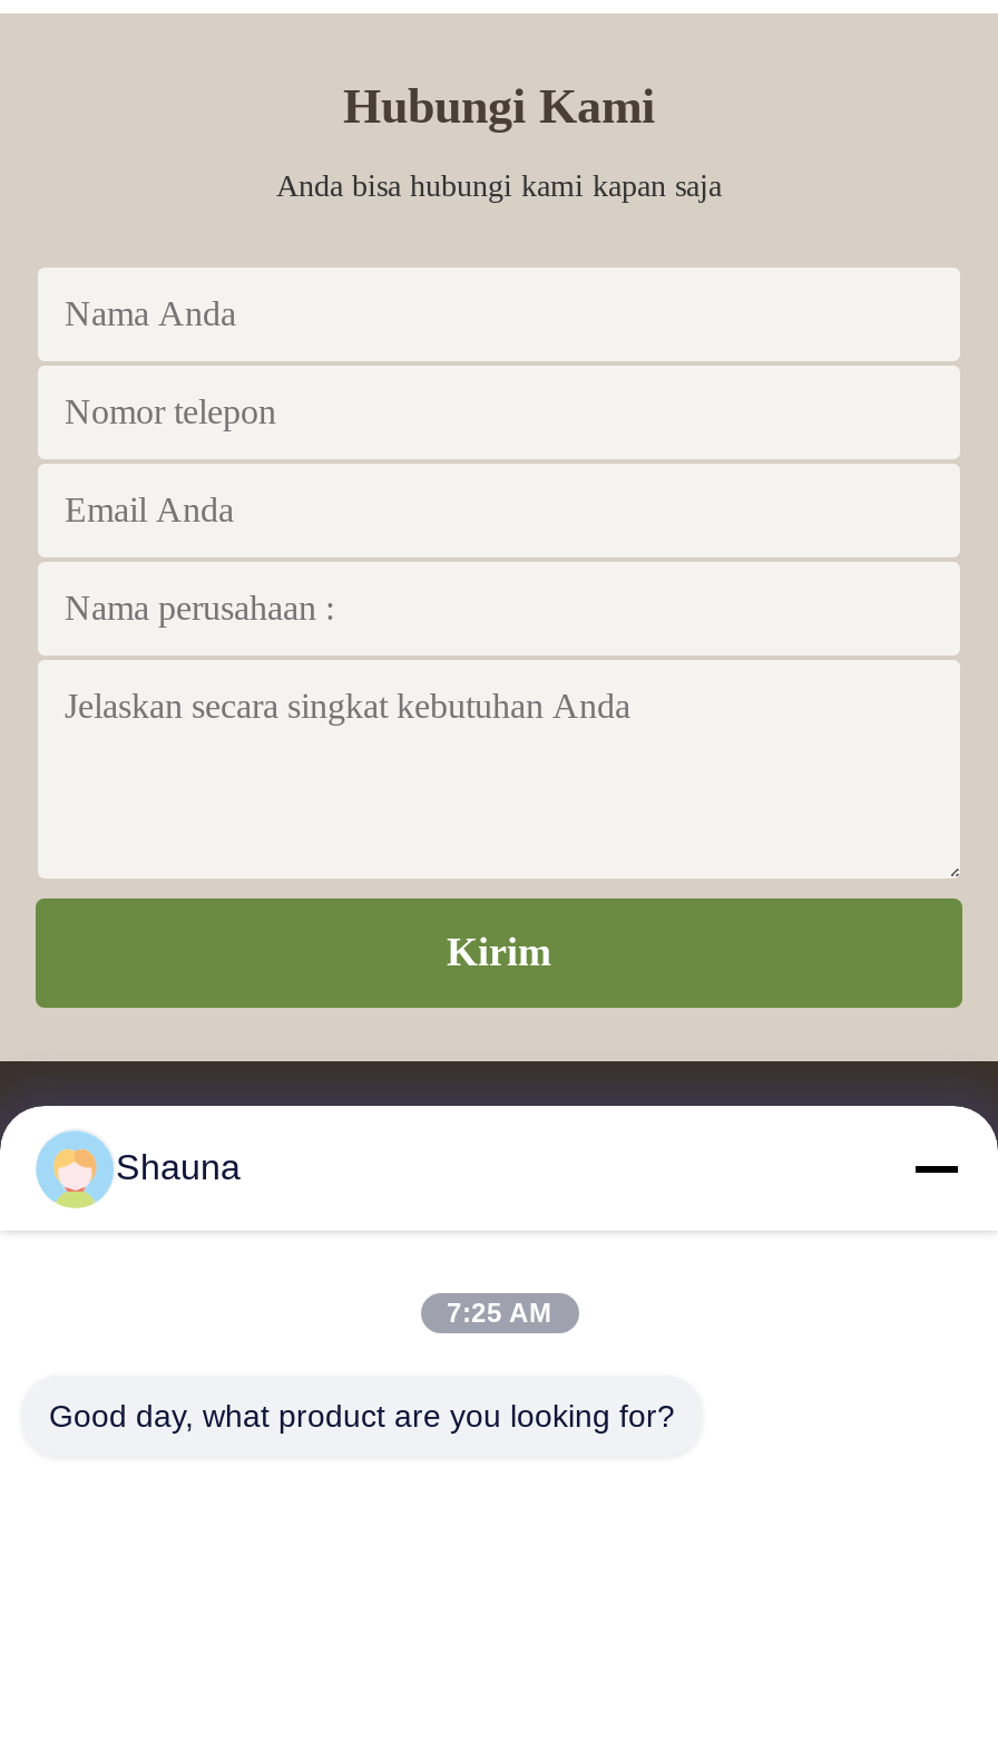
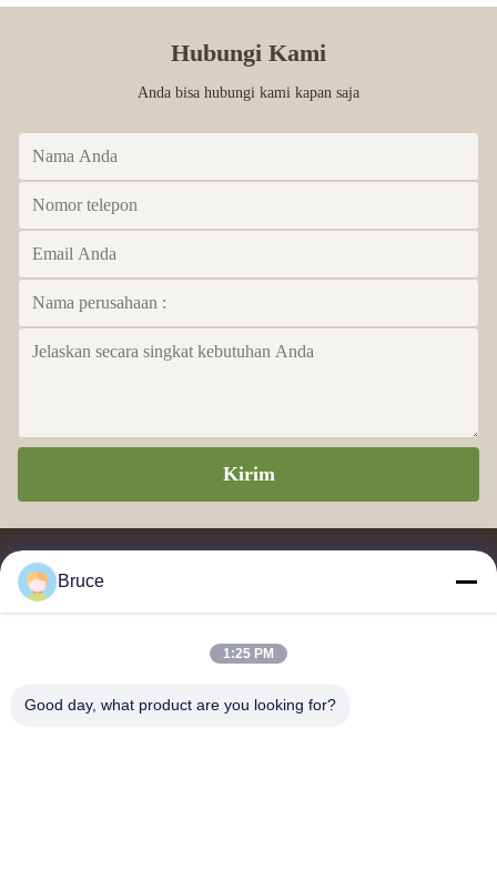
- Shauna
+ Bruce

- 7:25 AM
+ 1:25 PM
